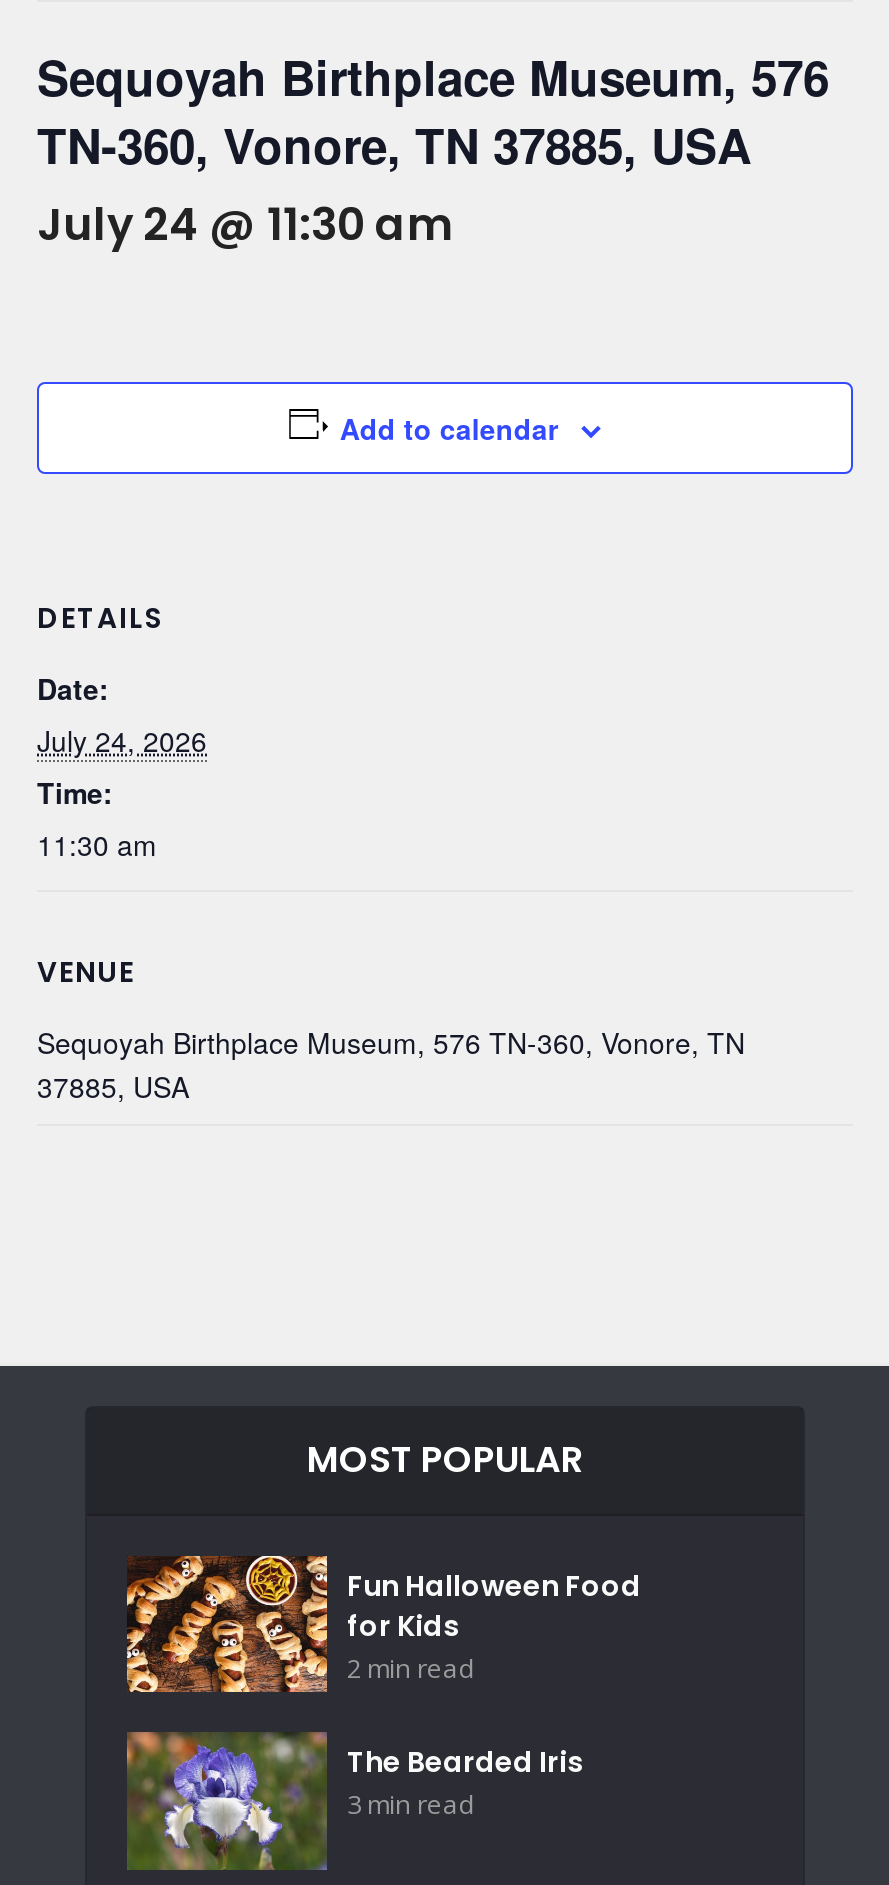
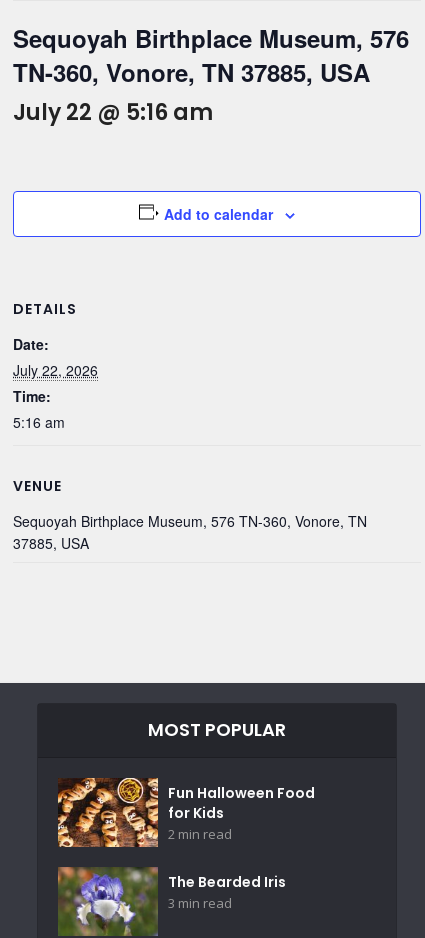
- July 24 @ 11:30 am
+ July 22 @ 5:16 am

- July 24, 2026
+ July 22, 2026

- 11:30 am
+ 5:16 am
